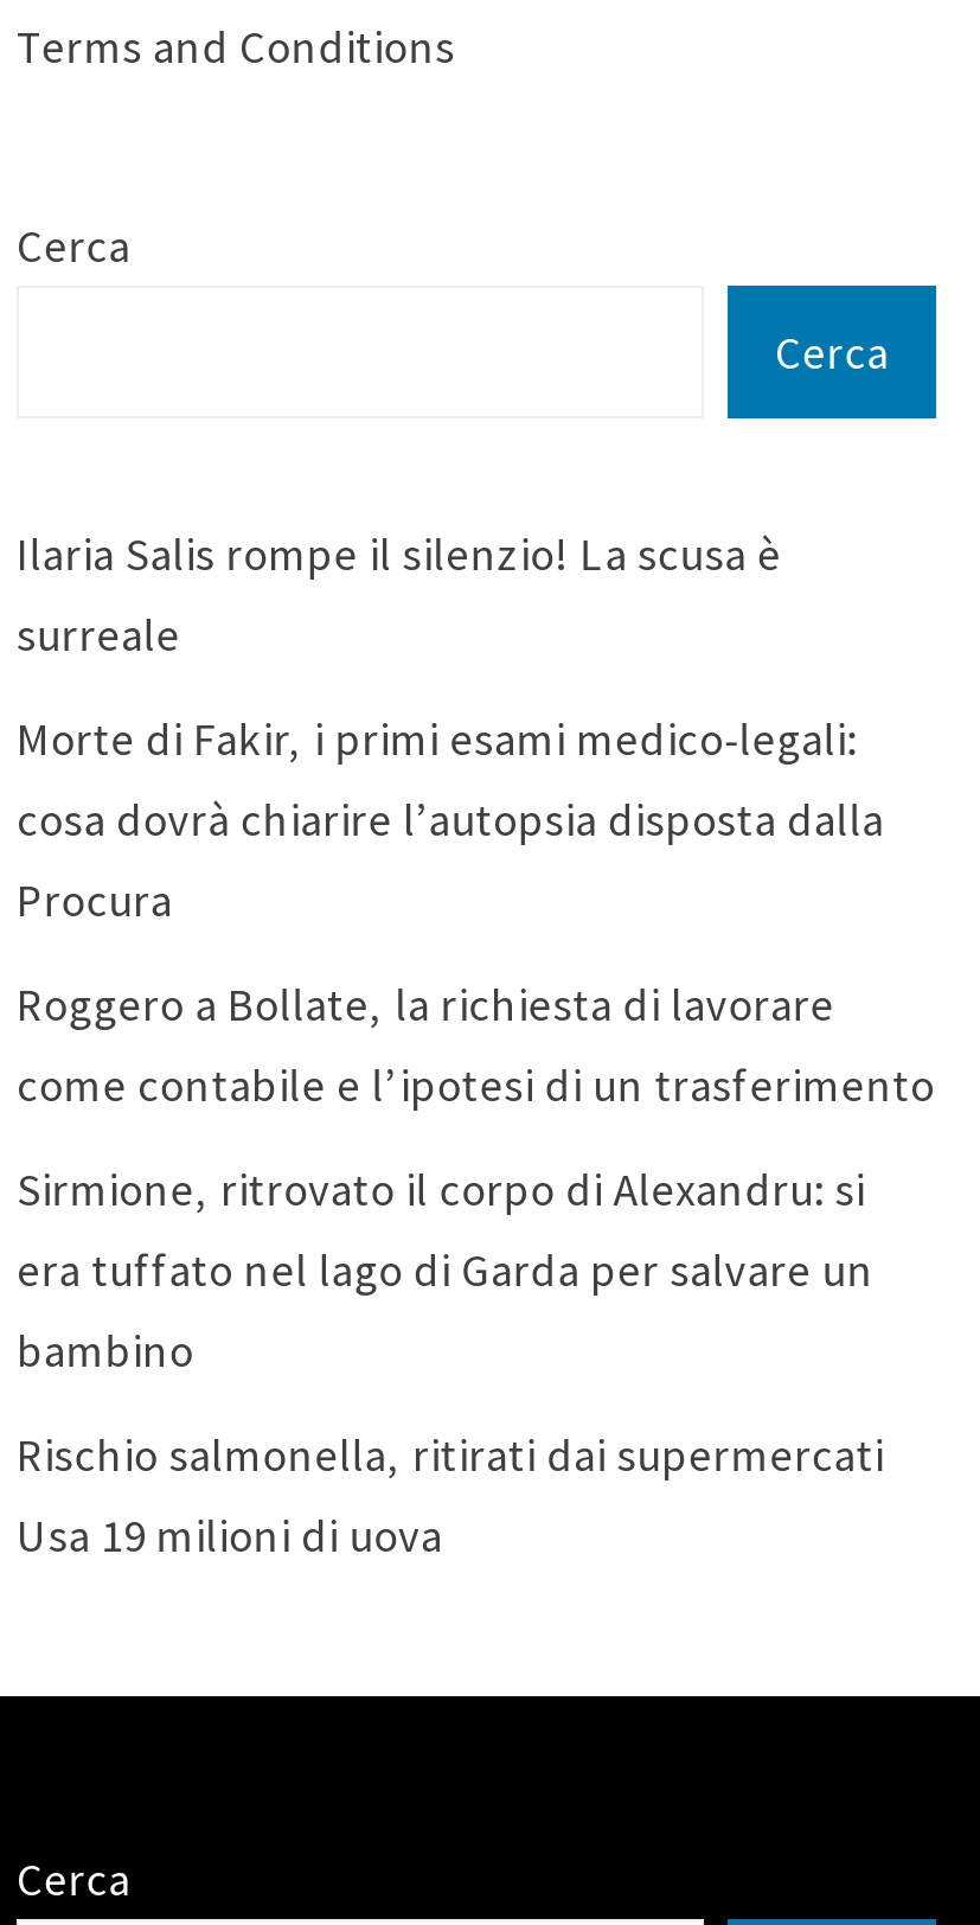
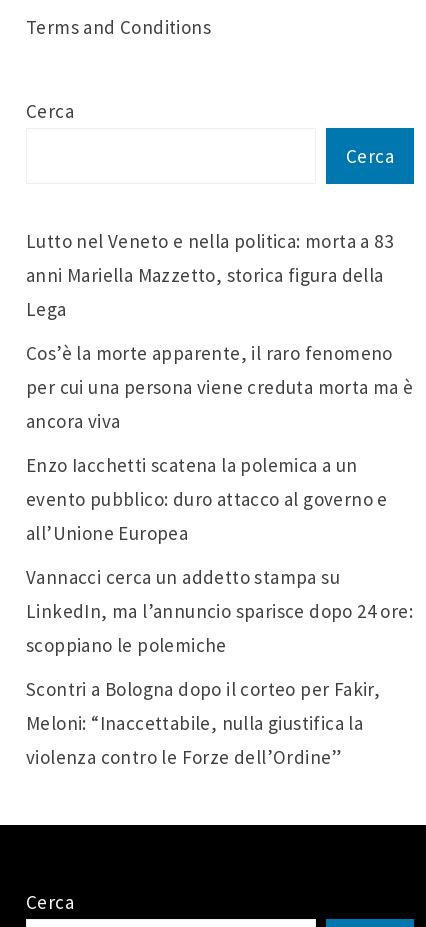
- Ilaria Salis rompe il silenzio! La scusa è
- surreale
+ Lutto nel Veneto e nella politica: morta a 83
+ anni Mariella Mazzetto, storica figura della
+ Lega

- Morte di Fakir, i primi esami medico-legali:
- cosa dovrà chiarire l’autopsia disposta dalla
- Procura
+ Cos’è la morte apparente, il raro fenomeno
+ per cui una persona viene creduta morta ma è
+ ancora viva

- Roggero a Bollate, la richiesta di lavorare
- come contabile e l’ipotesi di un trasferimento
+ Enzo Iacchetti scatena la polemica a un
+ evento pubblico: duro attacco al governo e
+ all’Unione Europea

- Sirmione, ritrovato il corpo di Alexandru: si
- era tuffato nel lago di Garda per salvare un
- bambino
+ Vannacci cerca un addetto stampa su
+ LinkedIn, ma l’annuncio sparisce dopo 24 ore:
+ scoppiano le polemiche

- Rischio salmonella, ritirati dai supermercati
- Usa 19 milioni di uova
+ Scontri a Bologna dopo il corteo per Fakir,
+ Meloni: “Inaccettabile, nulla giustifica la
+ violenza contro le Forze dell’Ordine”
